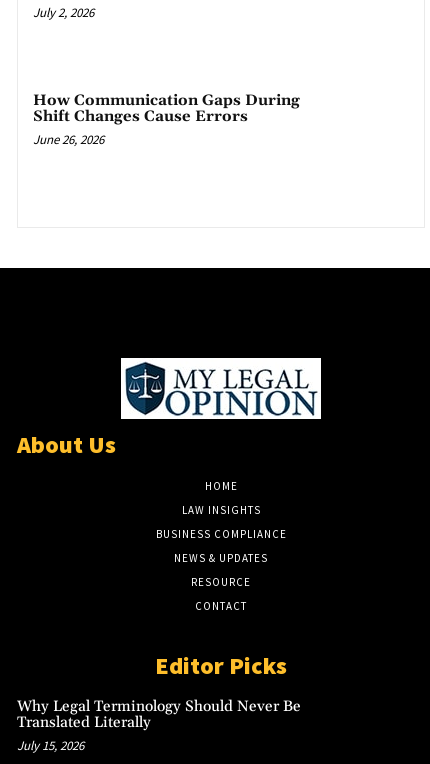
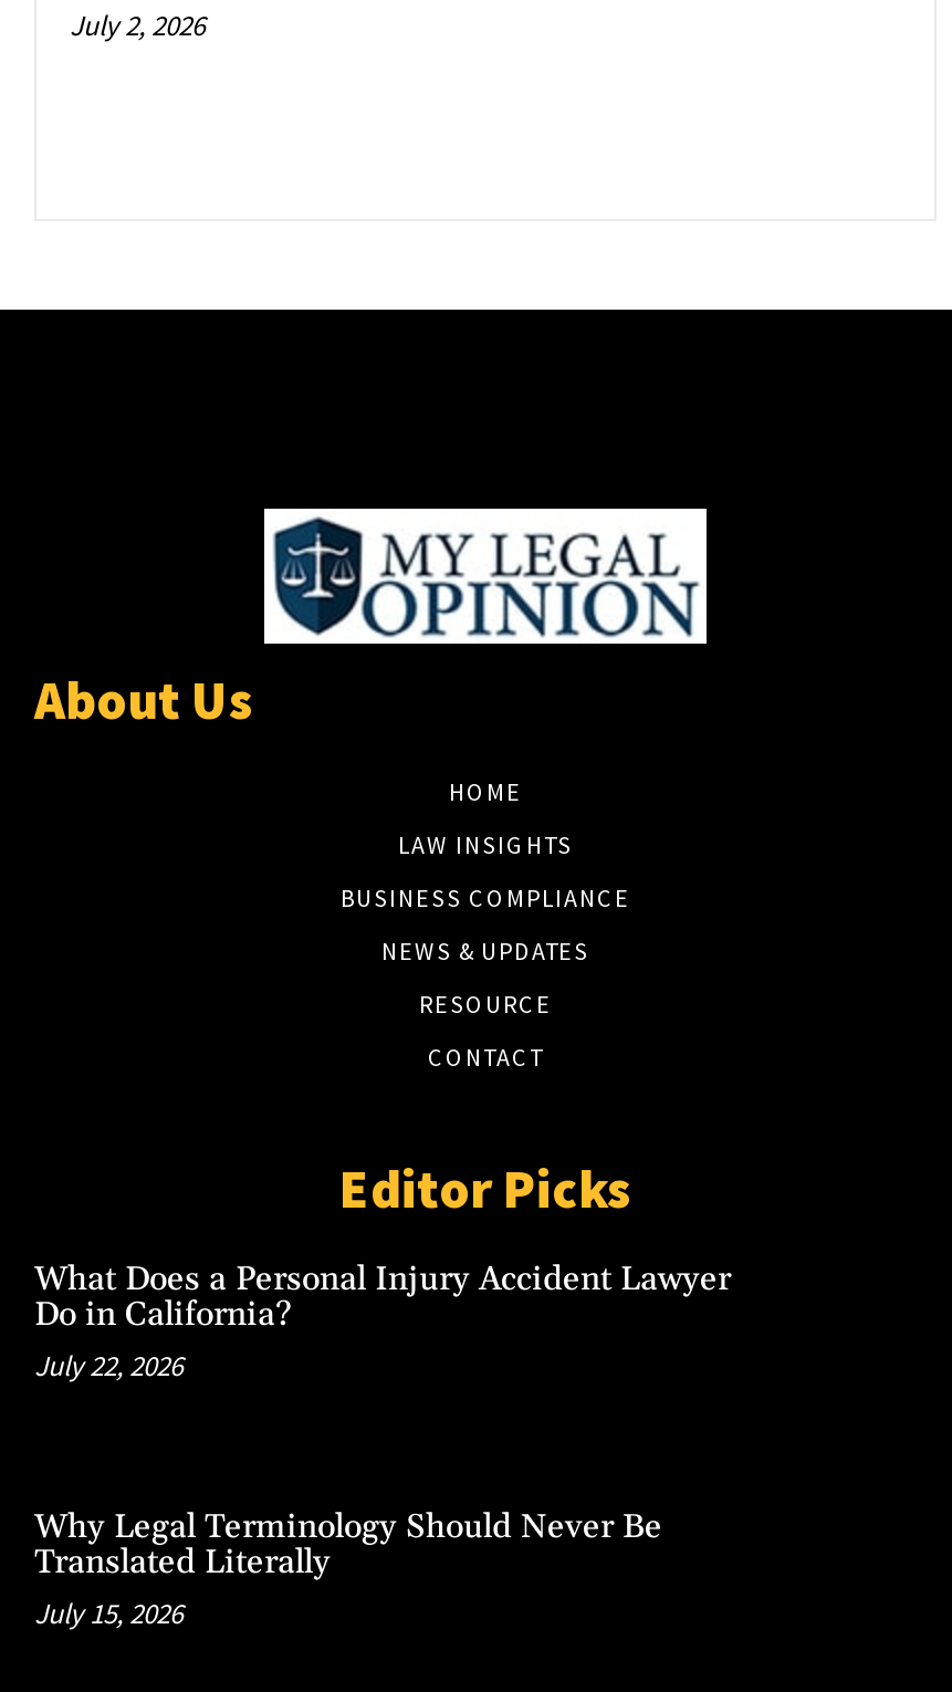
- How Communication Gaps During
- Shift Changes Cause Errors
- June 26, 2026

moved up: [image] | About Us | HOME | ... | CONTACT | Editor Picks

+ What Does a Personal Injury Accident Lawyer
+ Do in California?
+ July 22, 2026
